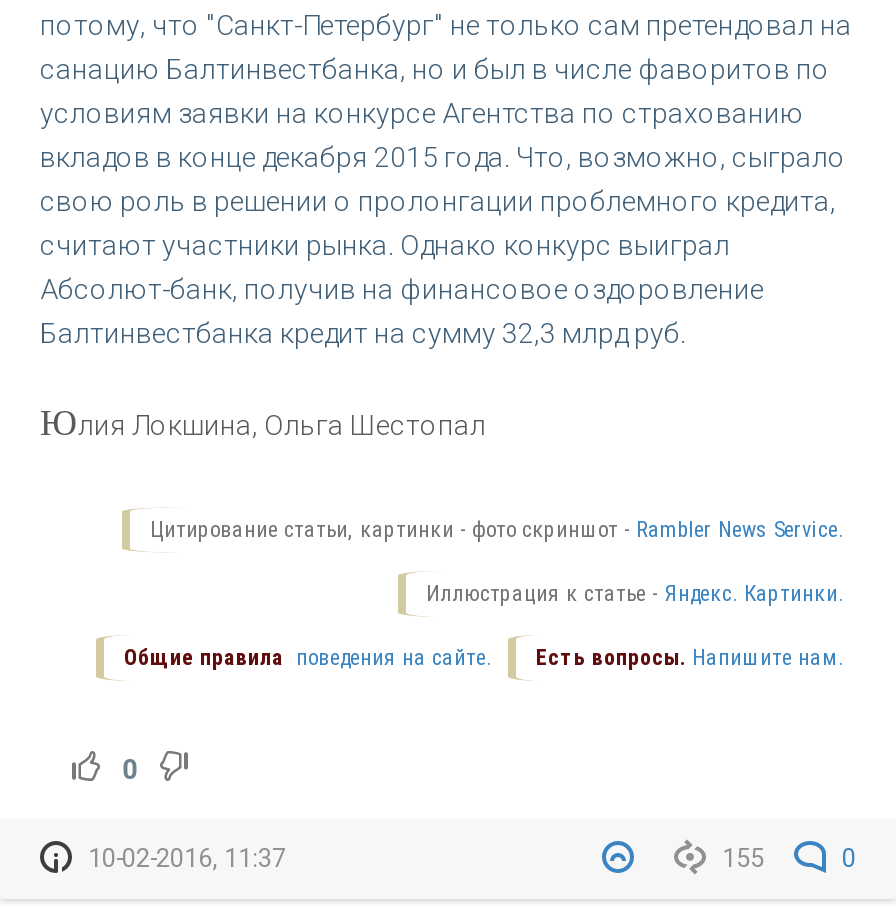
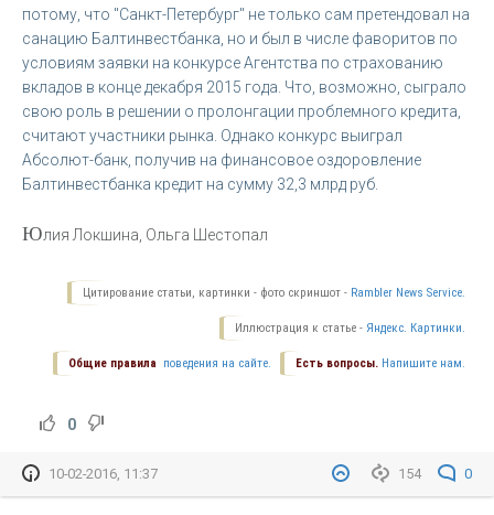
- 155
+ 154
